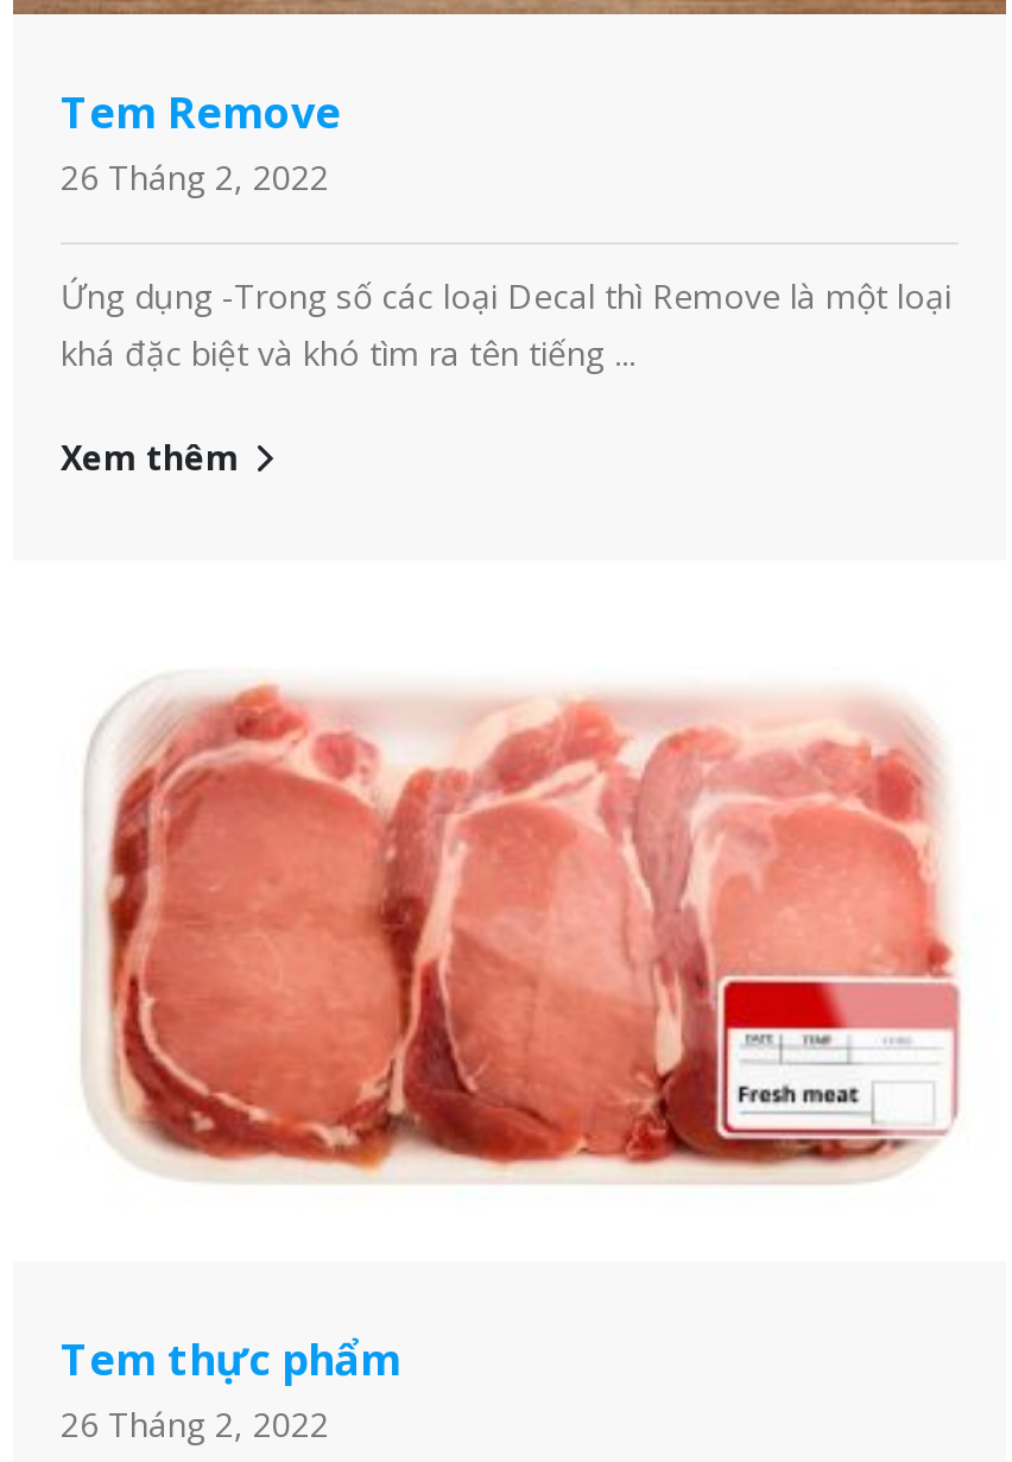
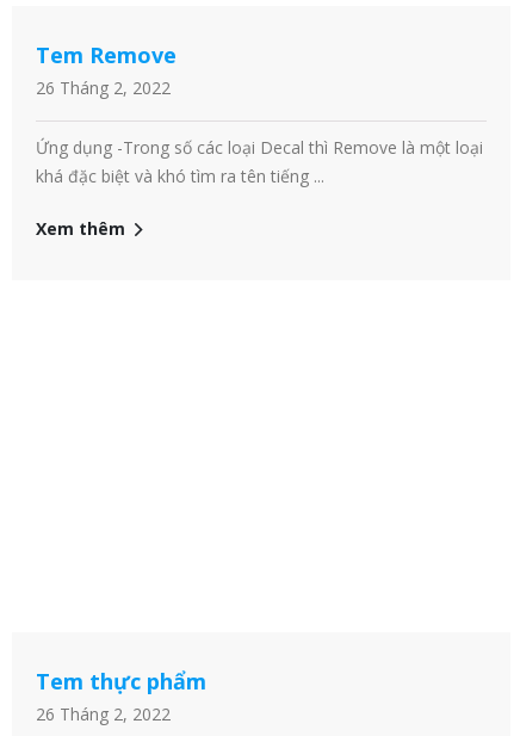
- [image]
